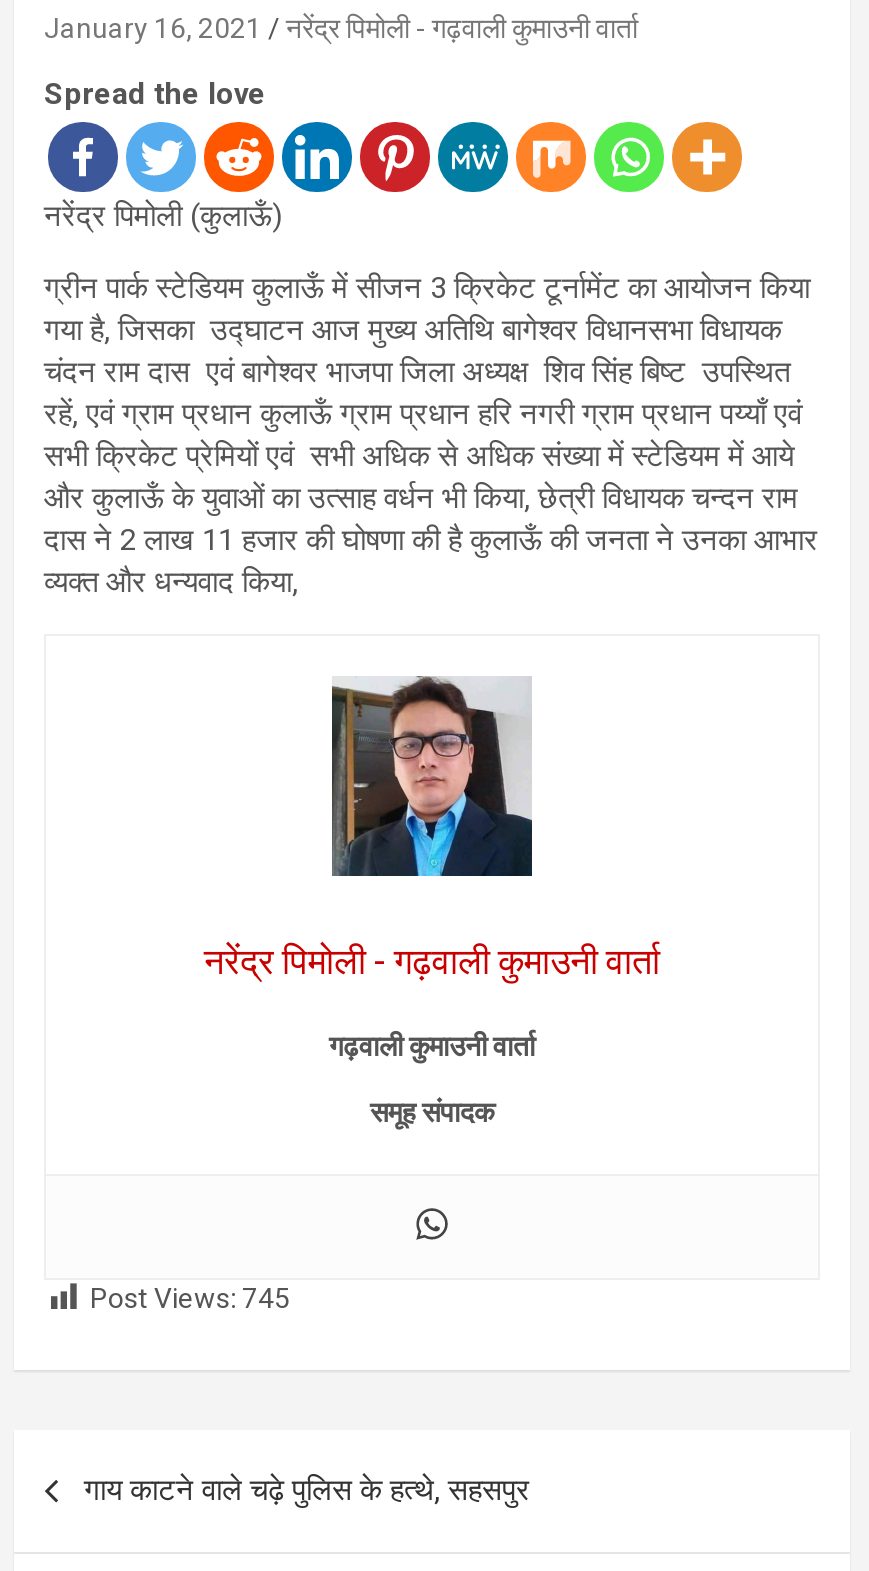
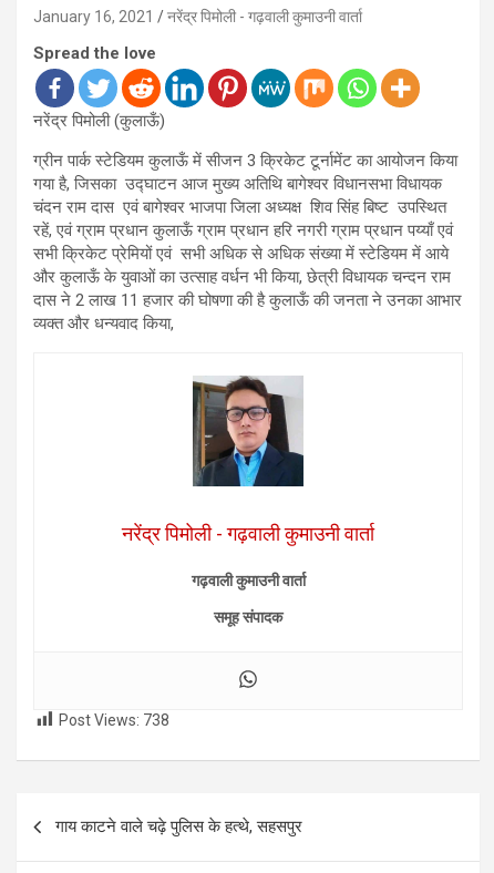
- Post Views: 745
+ Post Views: 738
